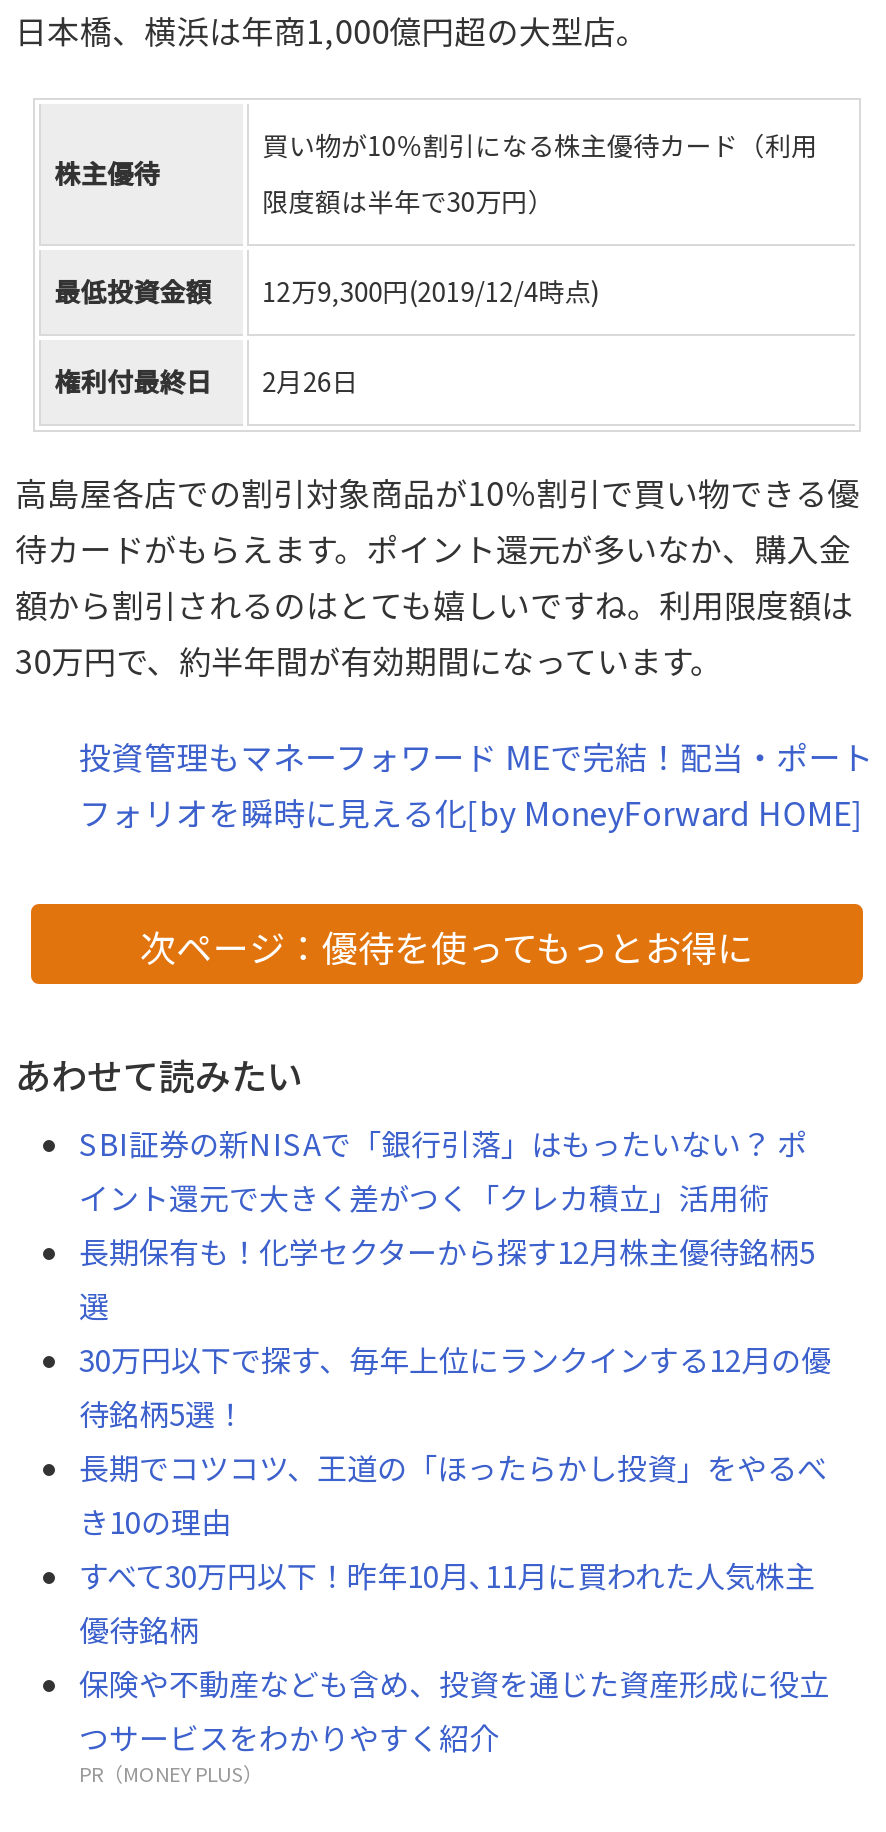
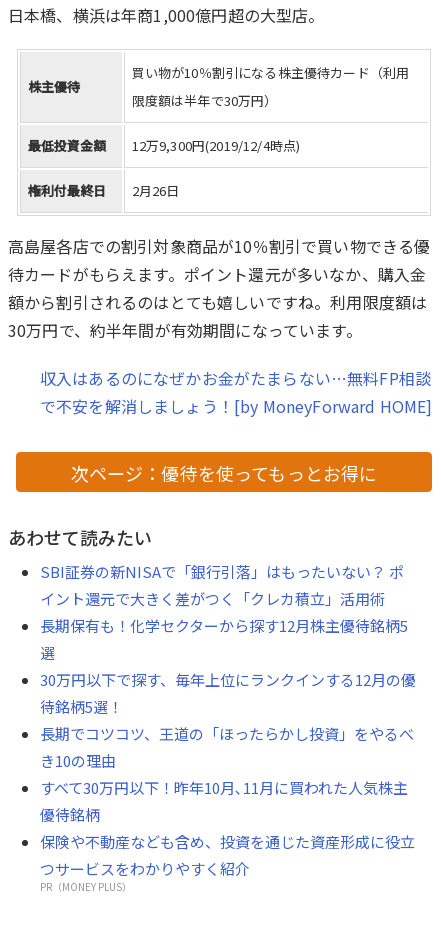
- 投資管理もマネーフォワード MEで完結！配当・ポート
- フォリオを瞬時に見える化[by MoneyForward HOME]
+ 収入はあるのになぜかお金がたまらない…無料FP相談
+ で不安を解消しましょう！[by MoneyForward HOME]
